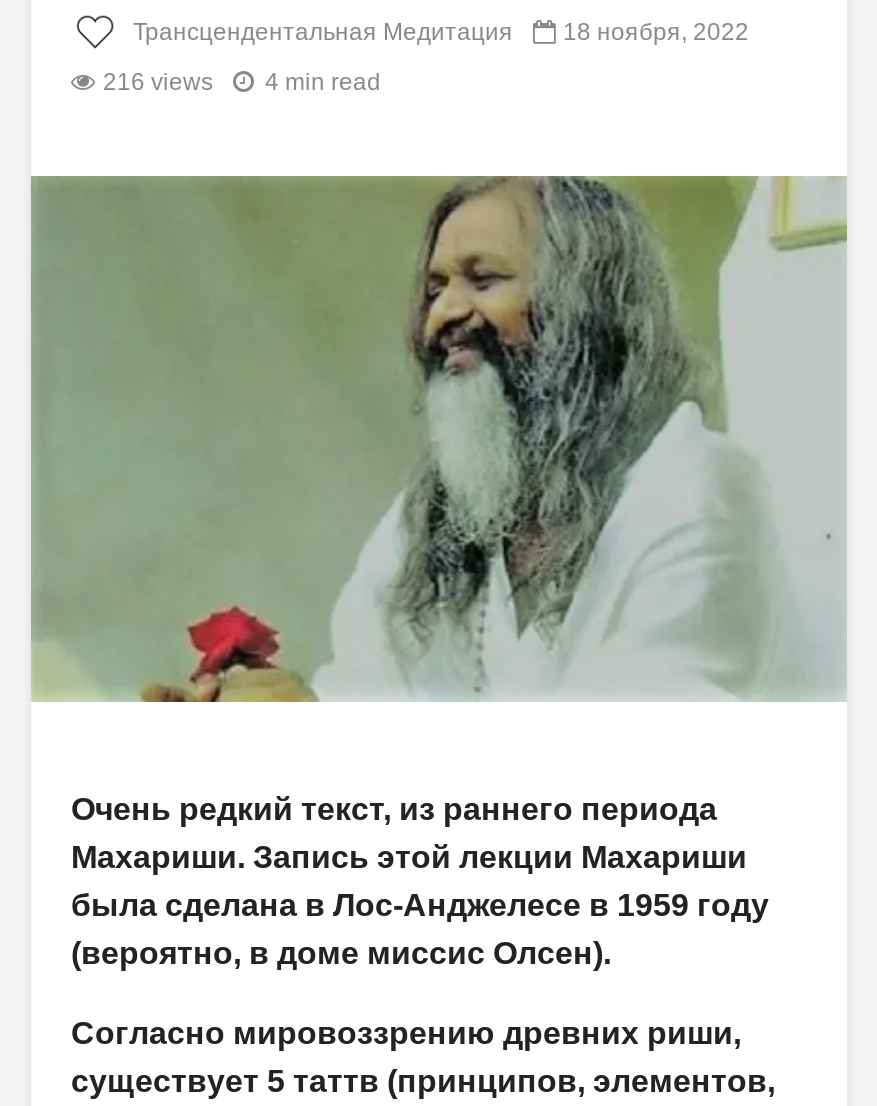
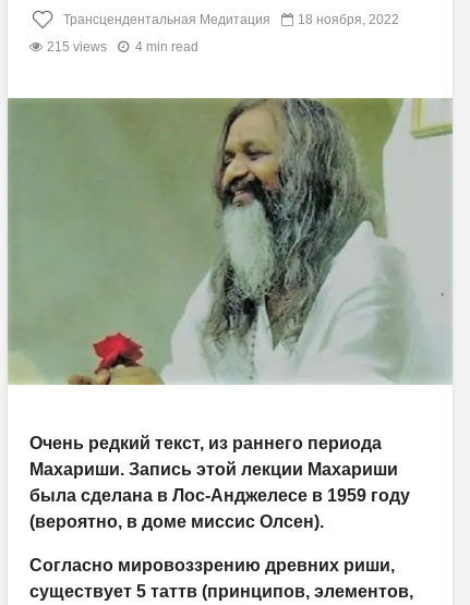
- 216 views 4 min read
+ 215 views 4 min read
